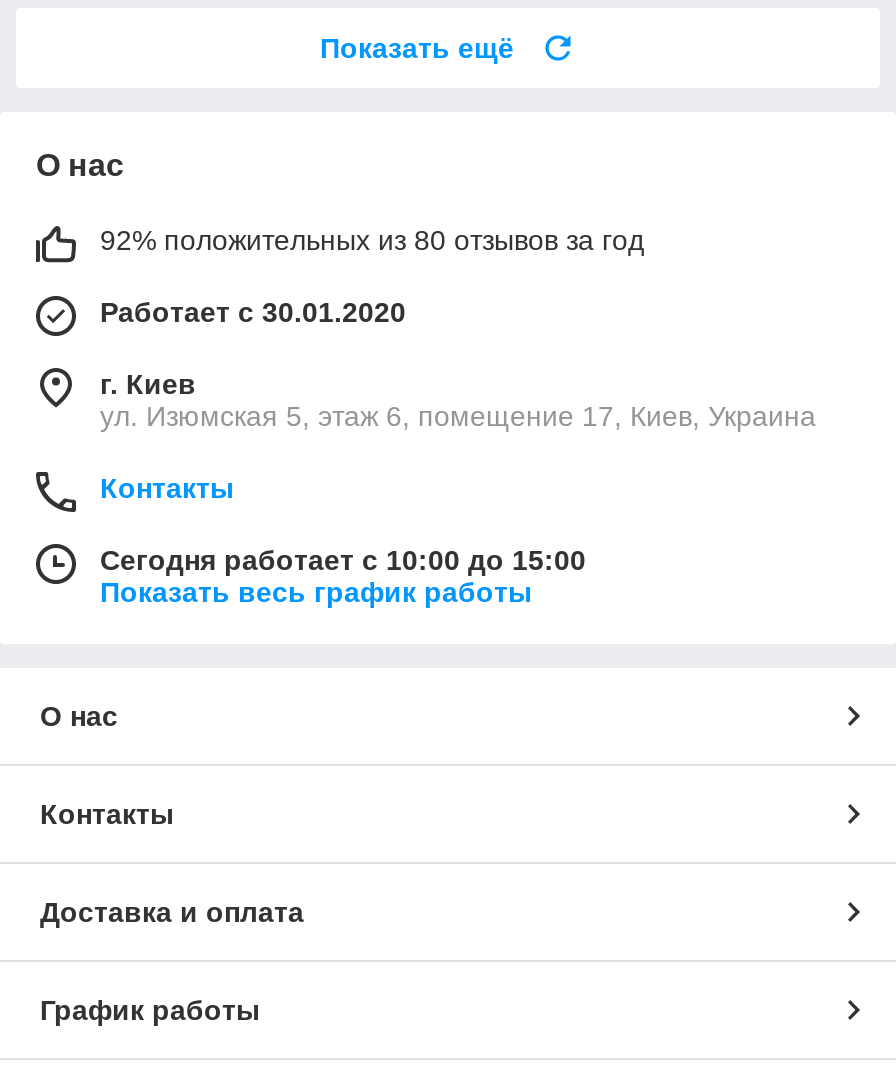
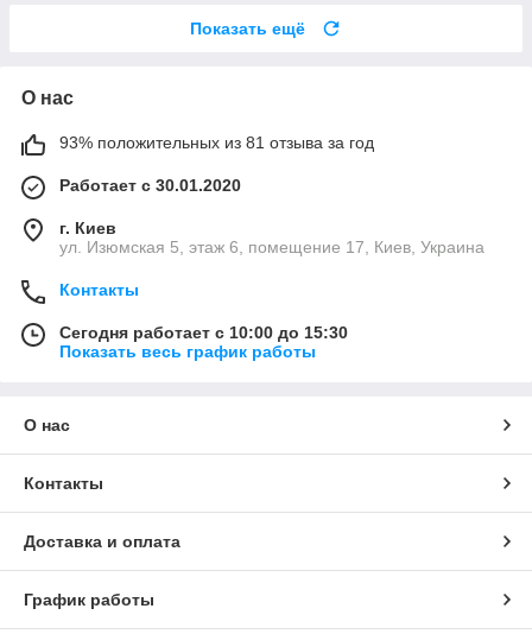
- 92% положительных из 80 отзывов за год
+ 93% положительных из 81 отзыва за год

- Сегодня работает с 10:00 до 15:00
+ Сегодня работает с 10:00 до 15:30
